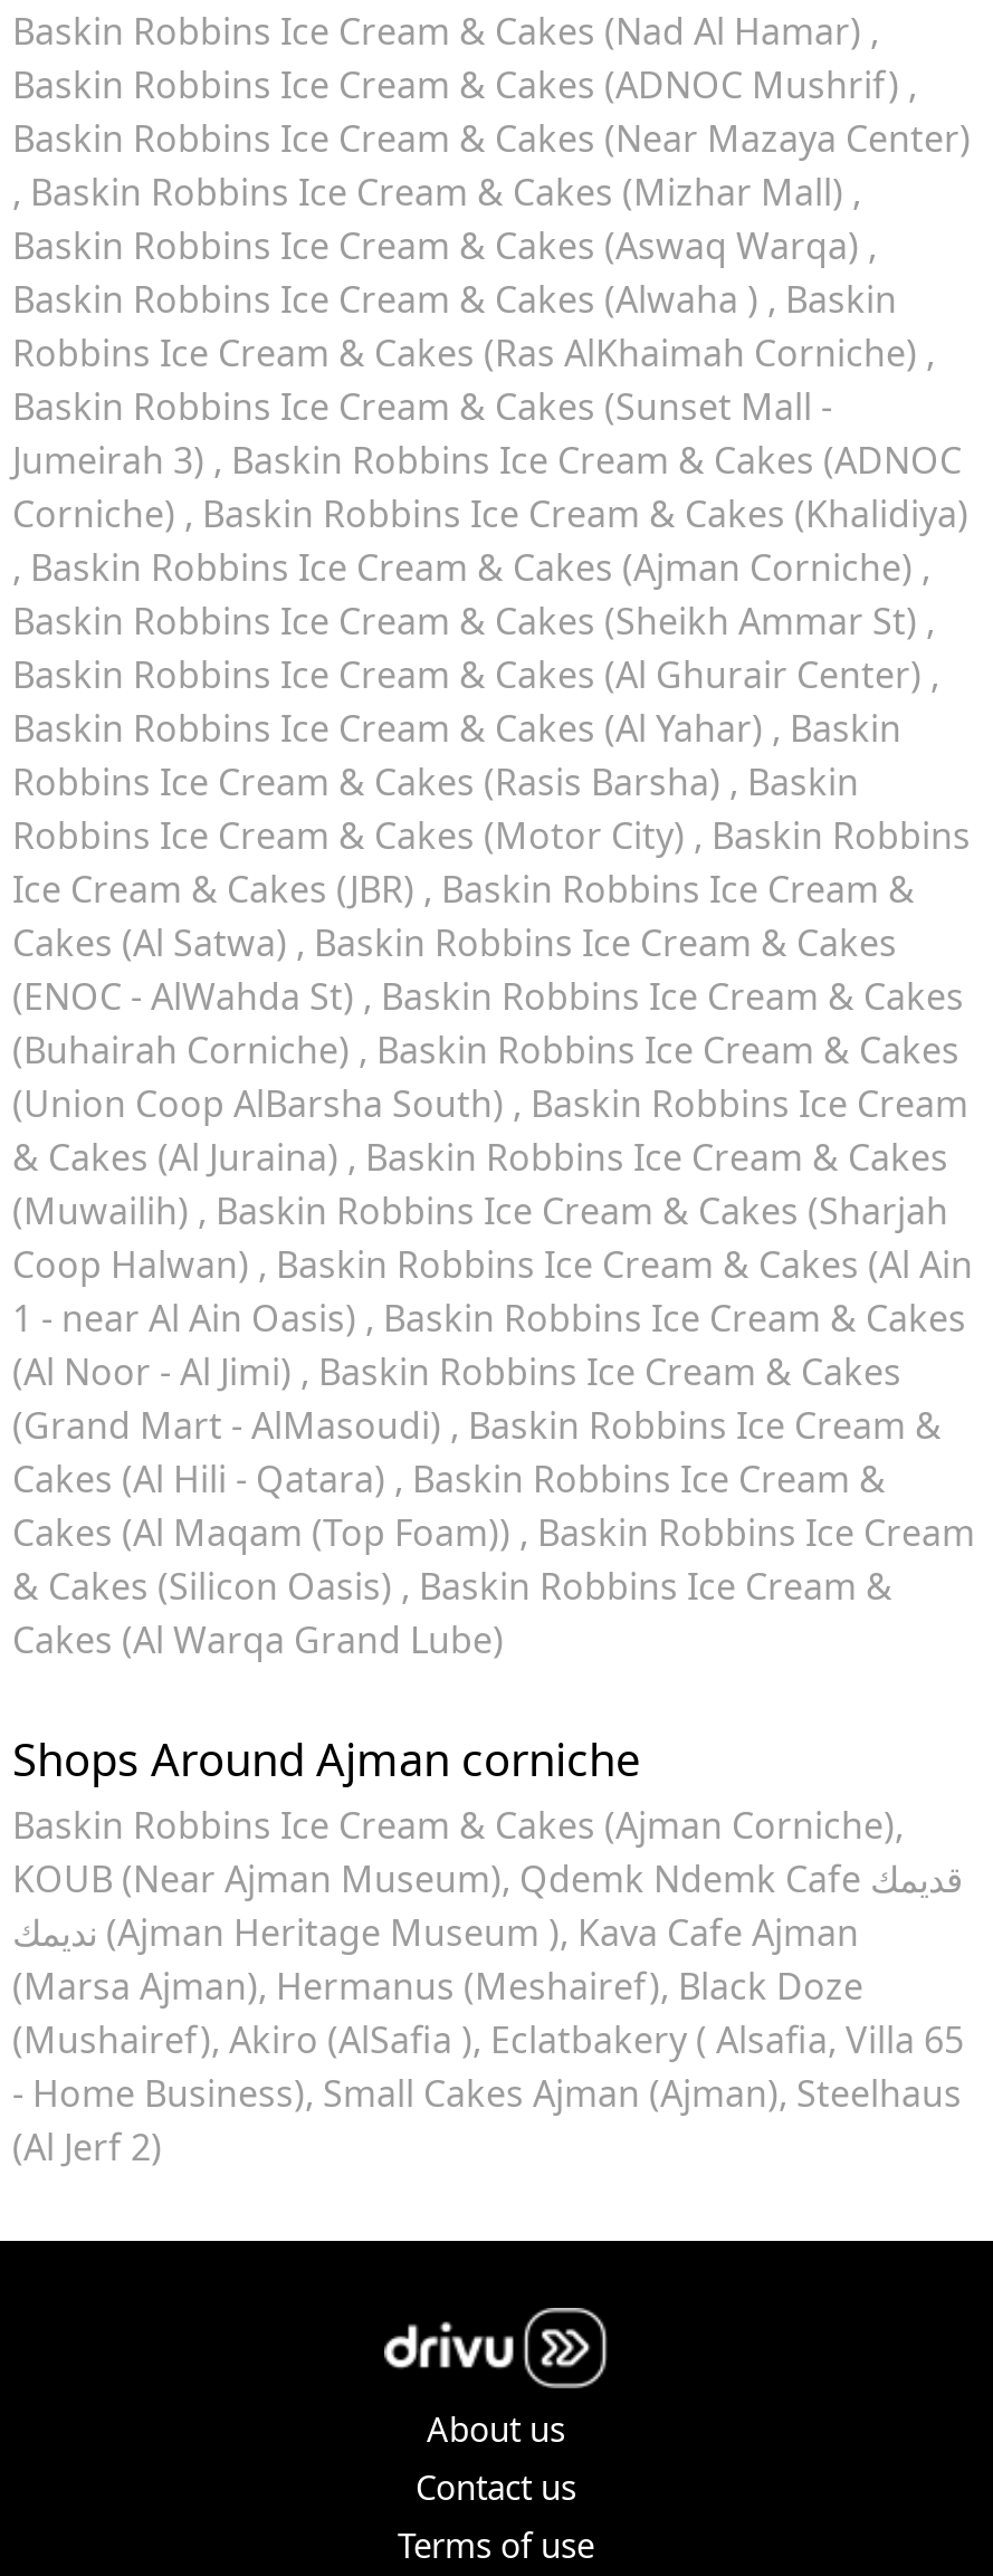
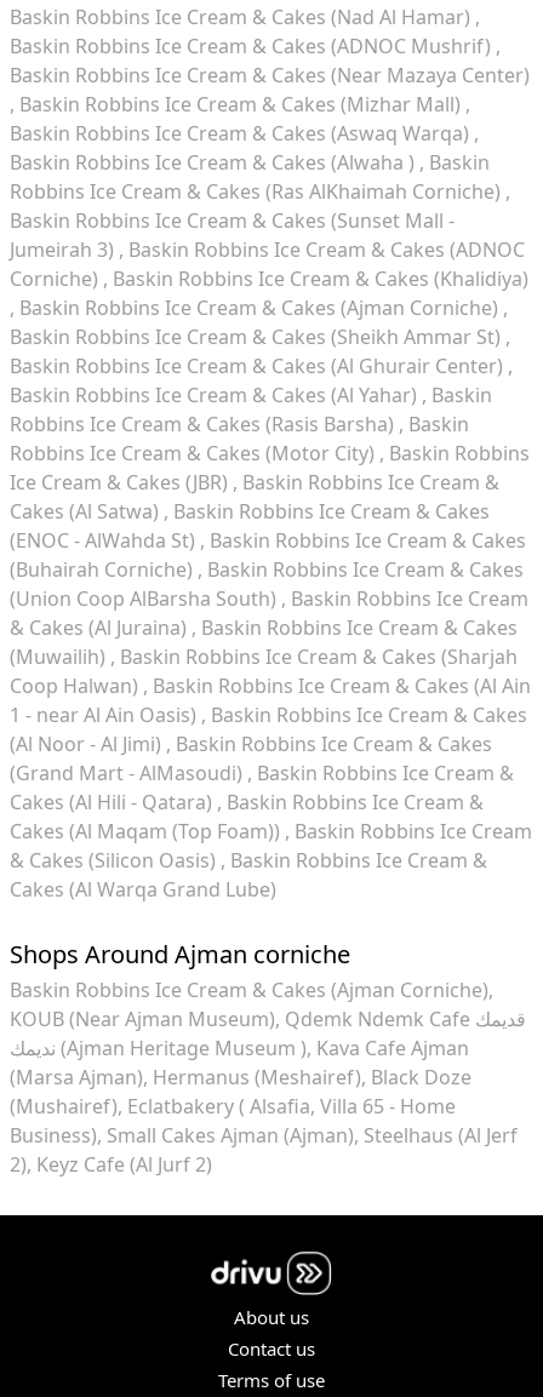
- (Mushairef) Akiro (AlSafia ) Eclatbakery ( Alsafia, Villa 65
- - Home Business) Small Cakes Ajman (Ajman) Steelhaus
- (Al Jerf 2)
+ (Mushairef) Eclatbakery ( Alsafia, Villa 65 - Home
+ Business) Small Cakes Ajman (Ajman) Steelhaus (Al Jerf
+ 2) Keyz Cafe (Al Jurf 2)
